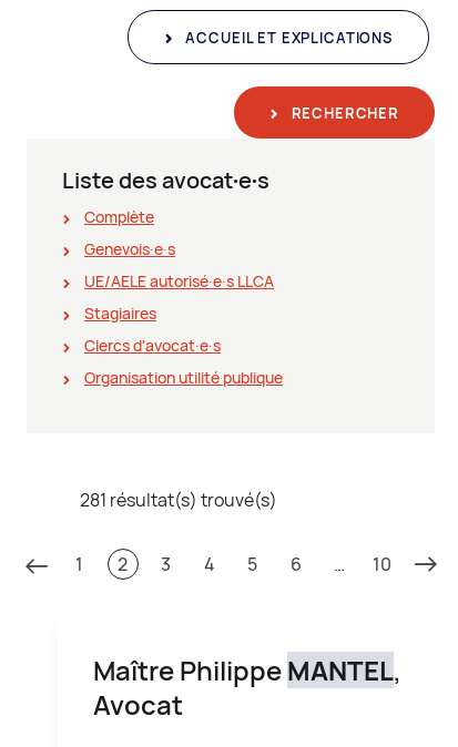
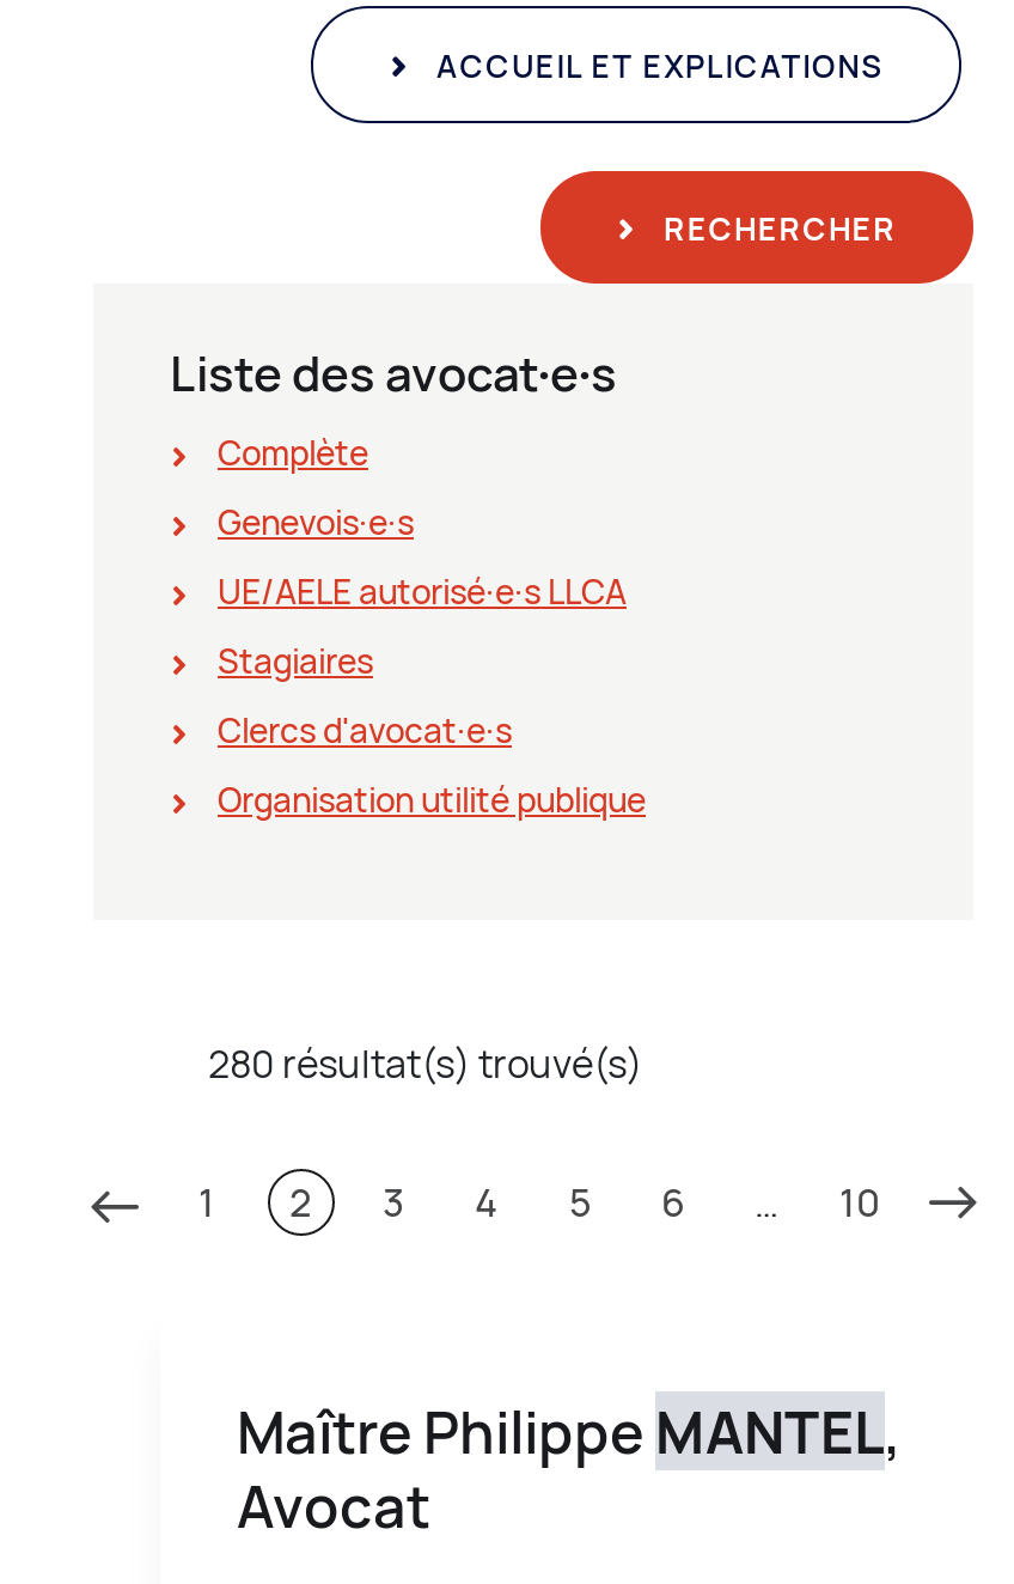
- 281 résultat(s) trouvé(s)
+ 280 résultat(s) trouvé(s)
